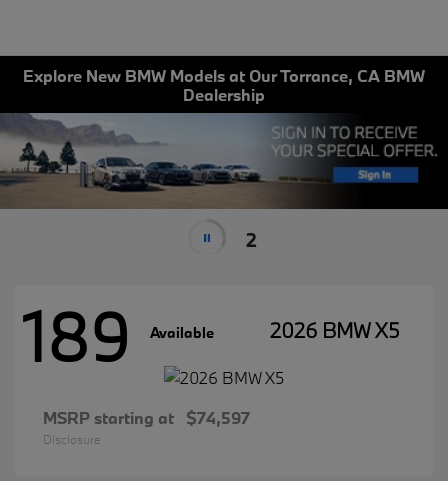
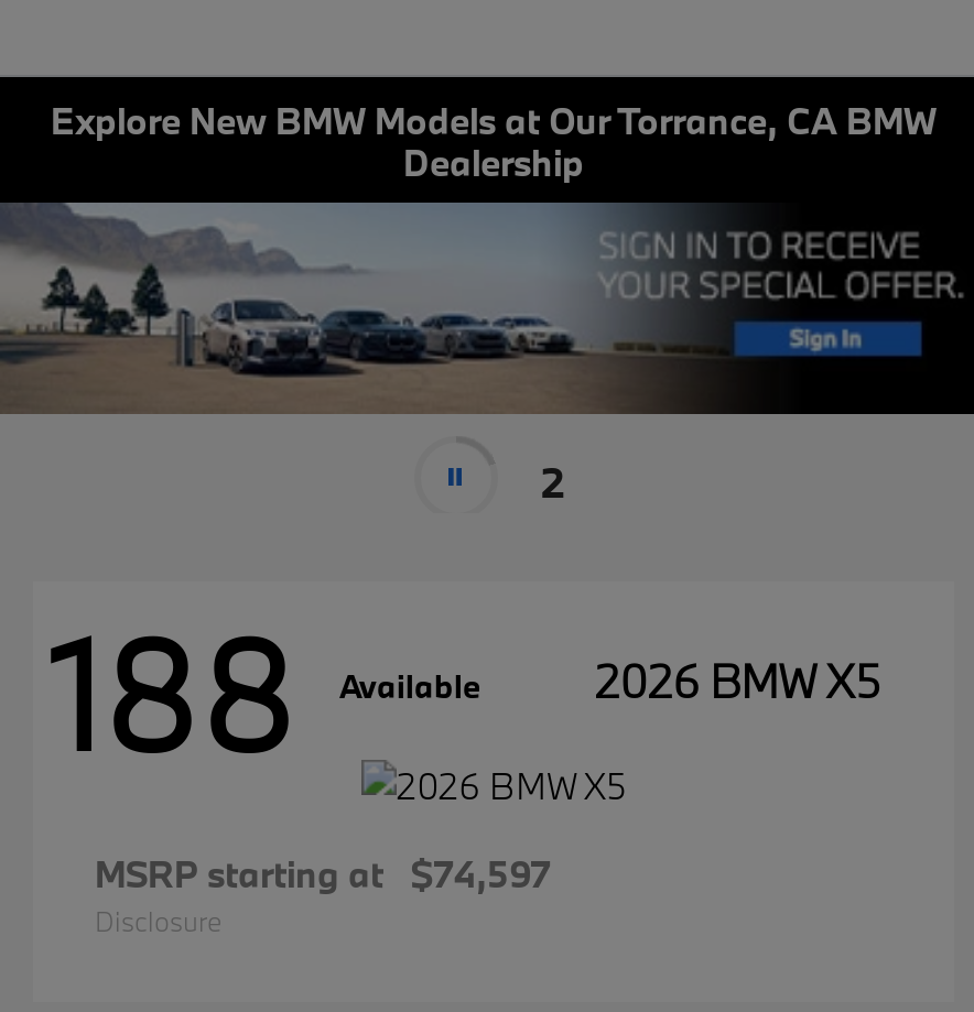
- 189 Available
+ 188 Available
